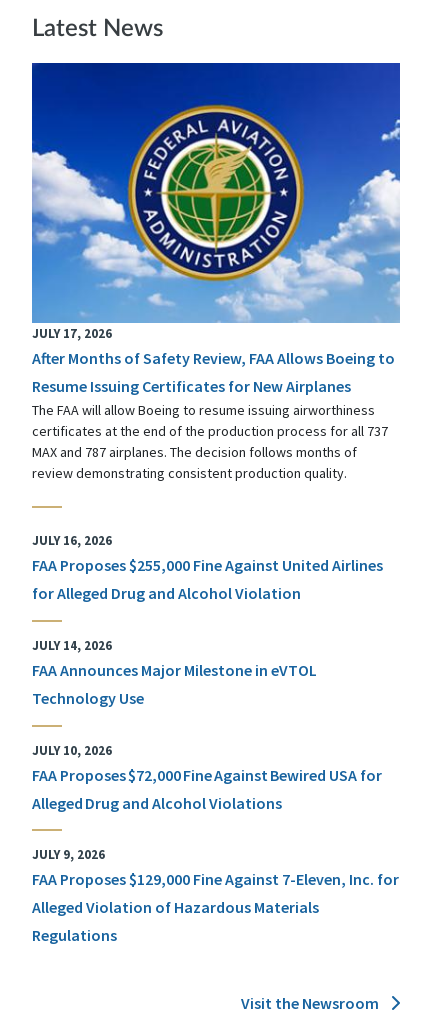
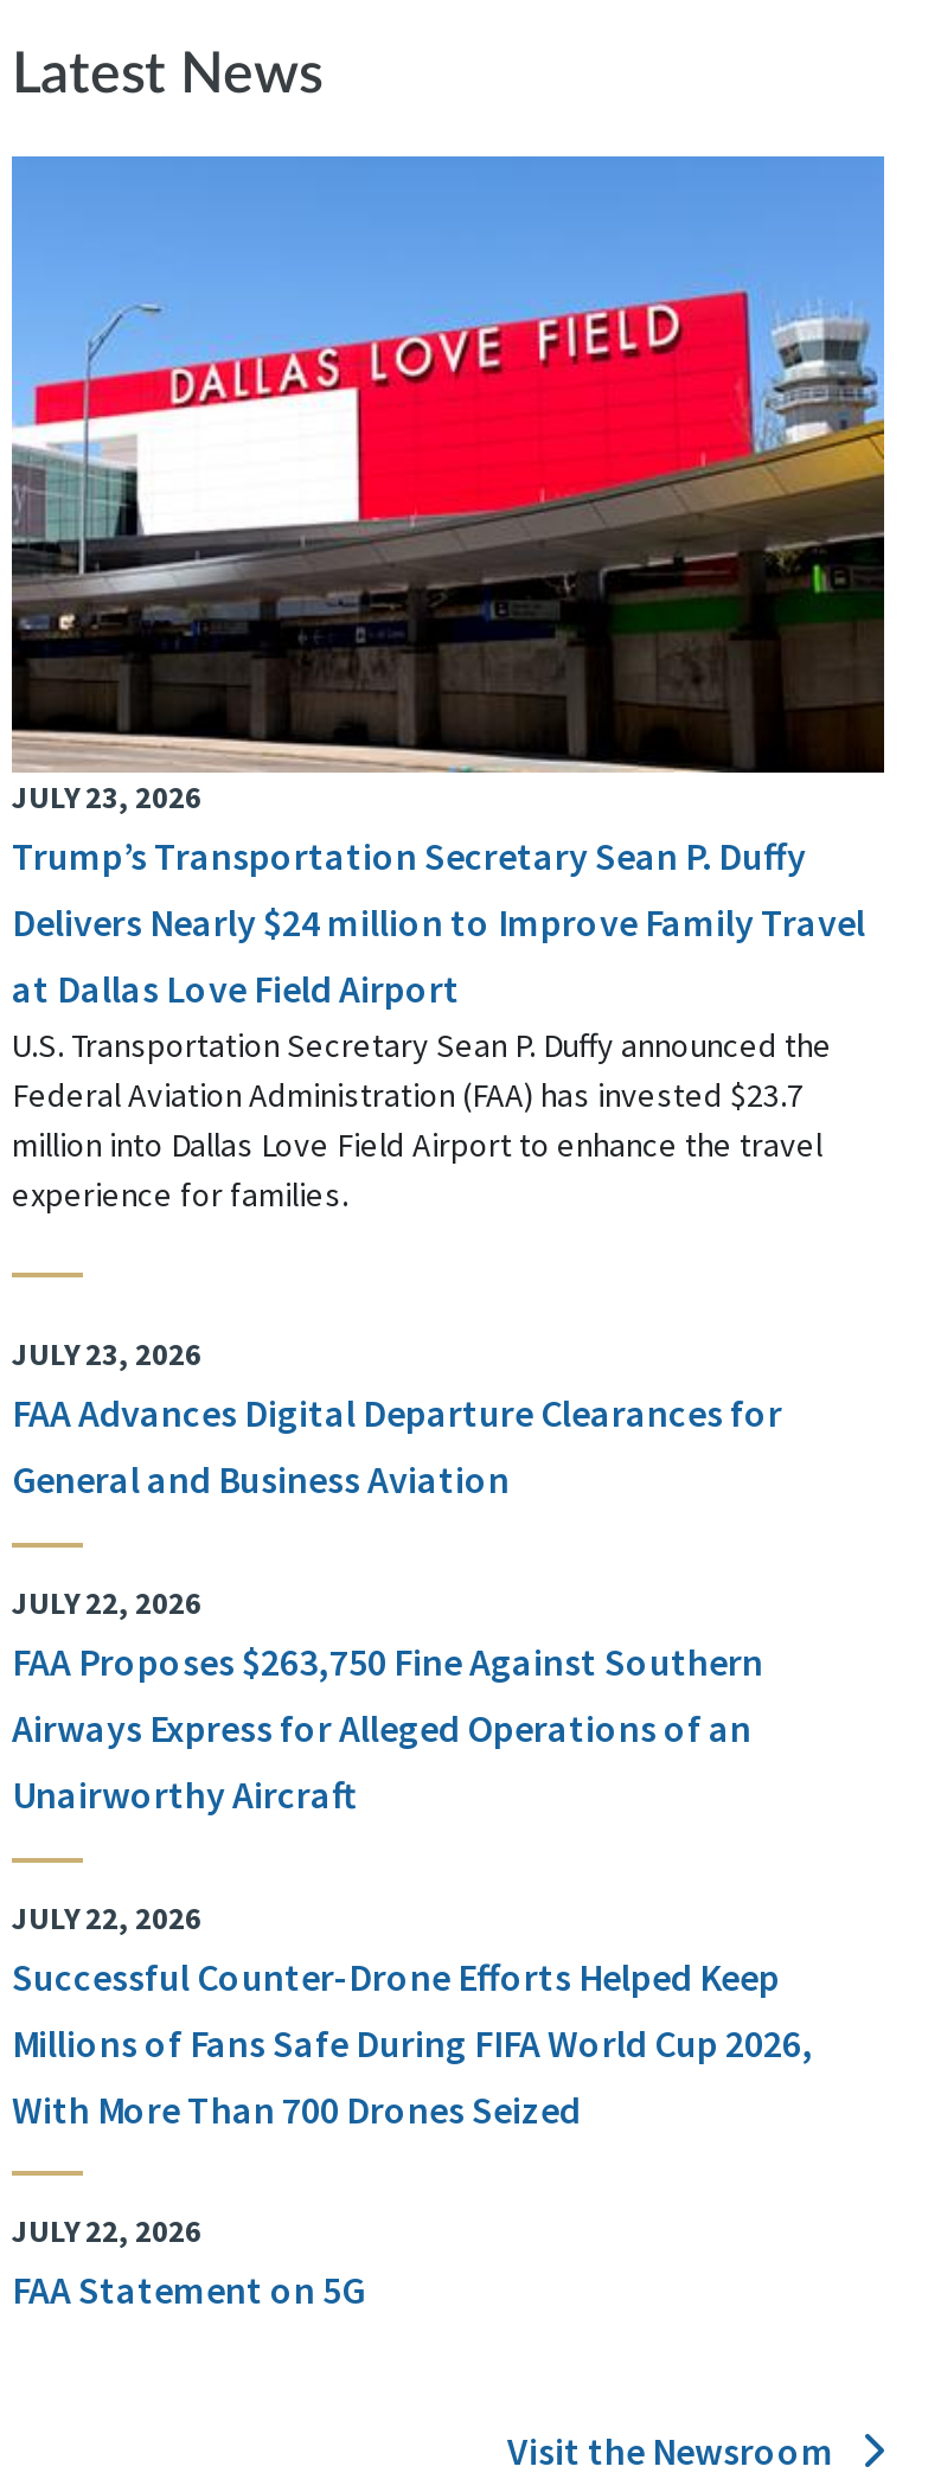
- [image]
- JULY 17, 2026
- After Months of Safety Review, FAA Allows Boeing to
- Resume Issuing Certificates for New Airplanes
- The FAA will allow Boeing to resume issuing airworthiness
- certificates at the end of the production process for all 737
- MAX and 787 airplanes. The decision follows months of
- review demonstrating consistent production quality.
+ [image]
+ JULY 23, 2026
+ Trump’s Transportation Secretary Sean P. Duffy
+ Delivers Nearly $24 million to Improve Family Travel
+ at Dallas Love Field Airport
+ U.S. Transportation Secretary Sean P. Duffy announced the
+ Federal Aviation Administration (FAA) has invested $23.7
+ million into Dallas Love Field Airport to enhance the travel
+ experience for families.

- JULY 16, 2026
- FAA Proposes $255,000 Fine Against United Airlines
- for Alleged Drug and Alcohol Violation
+ JULY 23, 2026
+ FAA Advances Digital Departure Clearances for
+ General and Business Aviation

- JULY 14, 2026
- FAA Announces Major Milestone in eVTOL
- Technology Use
+ JULY 22, 2026
+ FAA Proposes $263,750 Fine Against Southern
+ Airways Express for Alleged Operations of an
+ Unairworthy Aircraft

- JULY 10, 2026
- FAA Proposes $72,000 Fine Against Bewired USA for
- Alleged Drug and Alcohol Violations
+ JULY 22, 2026
+ Successful Counter-Drone Efforts Helped Keep
+ Millions of Fans Safe During FIFA World Cup 2026,
+ With More Than 700 Drones Seized

- JULY 9, 2026
- FAA Proposes $129,000 Fine Against 7-Eleven, Inc. for
- Alleged Violation of Hazardous Materials
- Regulations
+ JULY 22, 2026
+ FAA Statement on 5G
